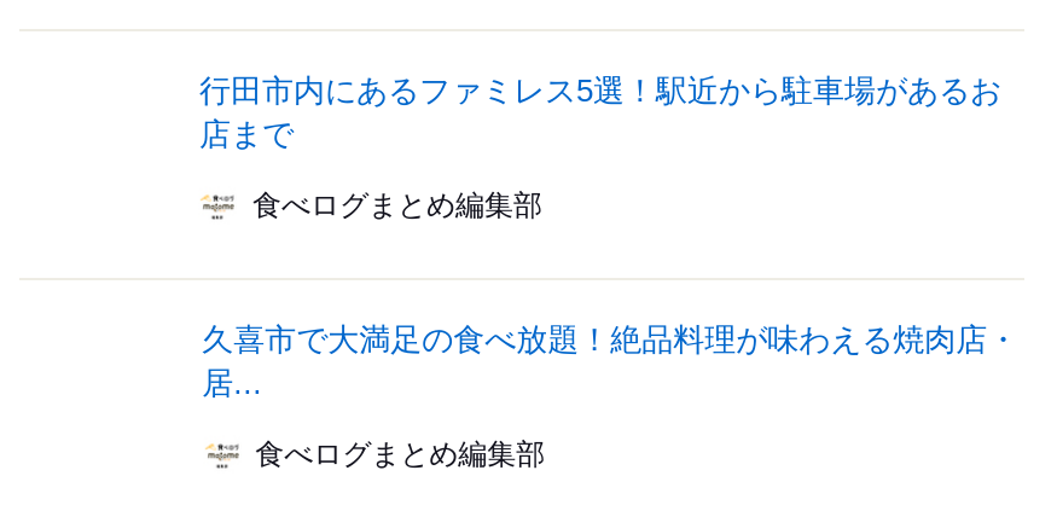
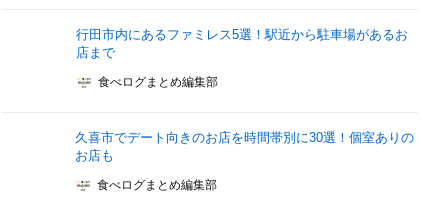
- 久喜市で大満足の食べ放題！絶品料理が味わえる焼肉店・
- 居...
+ 久喜市でデート向きのお店を時間帯別に30選！個室ありの
+ お店も
